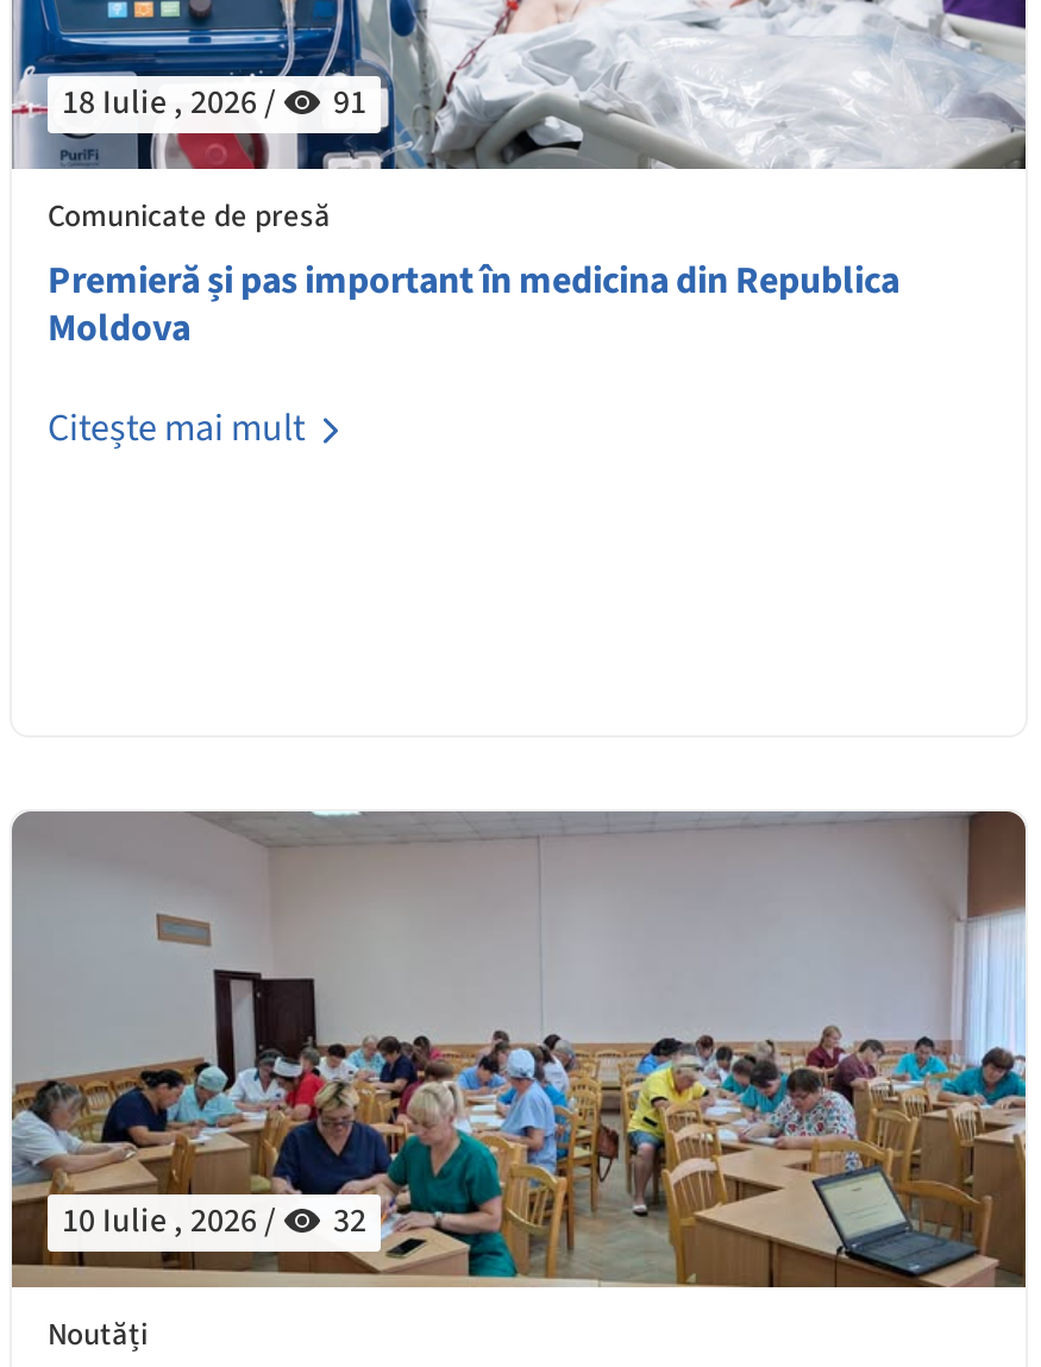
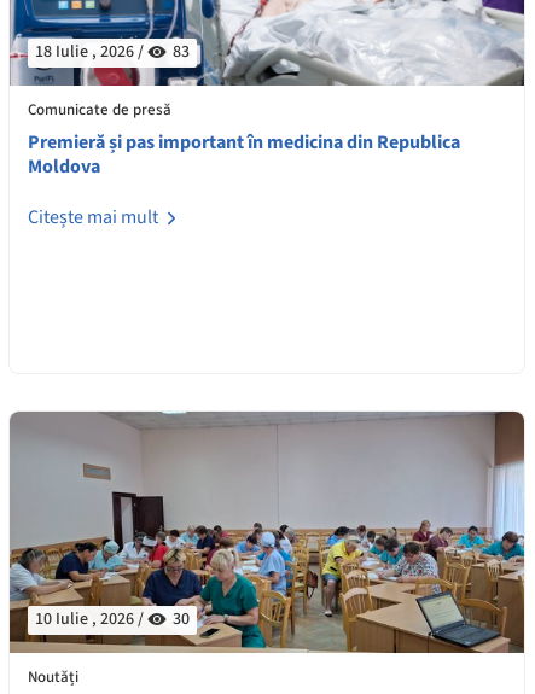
- 18 Iulie , 2026 / 91
+ 18 Iulie , 2026 / 83

- 10 Iulie , 2026 / 32
+ 10 Iulie , 2026 / 30
